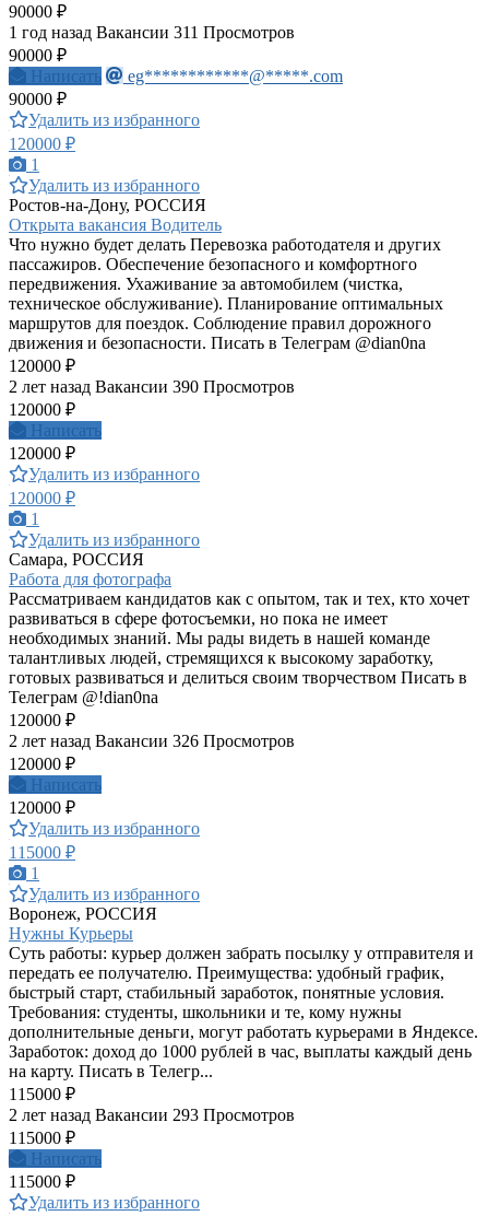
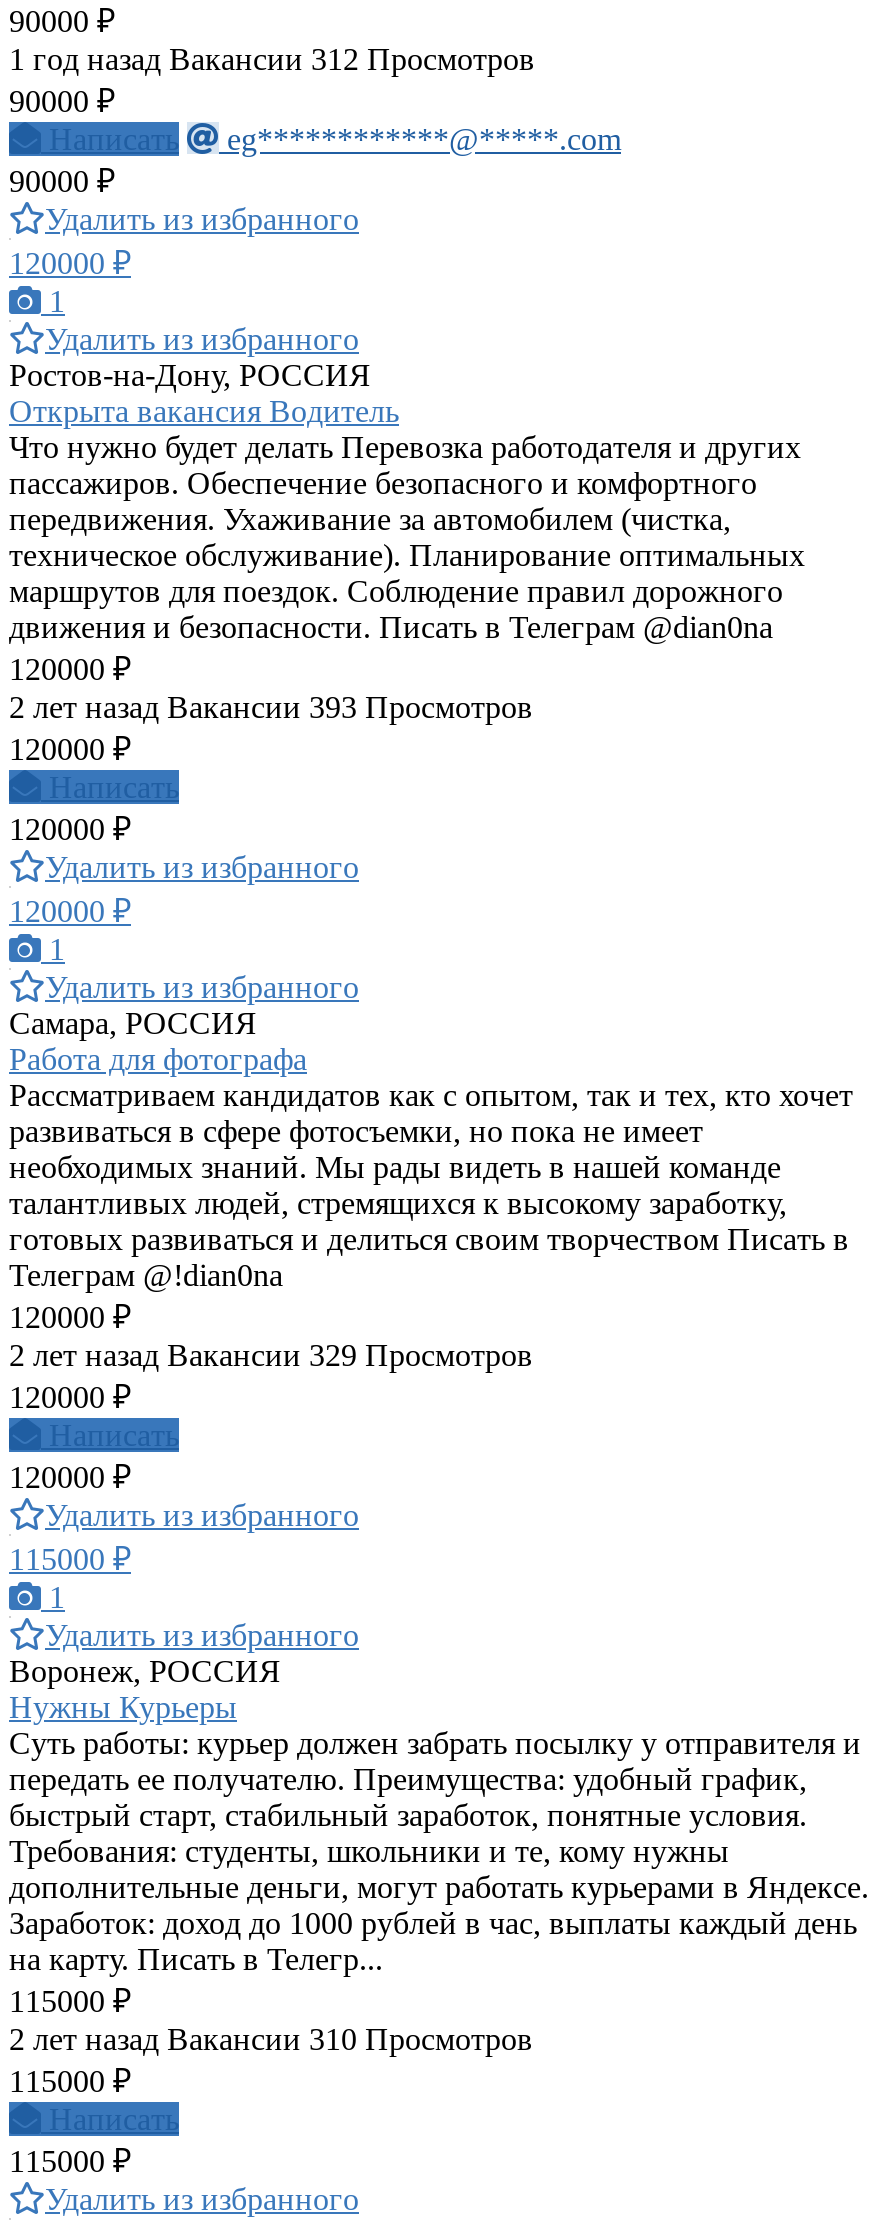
- 1 год назад Вакансии 311 Просмотров
+ 1 год назад Вакансии 312 Просмотров

- 2 лет назад Вакансии 390 Просмотров
+ 2 лет назад Вакансии 393 Просмотров

- 2 лет назад Вакансии 326 Просмотров
+ 2 лет назад Вакансии 329 Просмотров

- 2 лет назад Вакансии 293 Просмотров
+ 2 лет назад Вакансии 310 Просмотров
